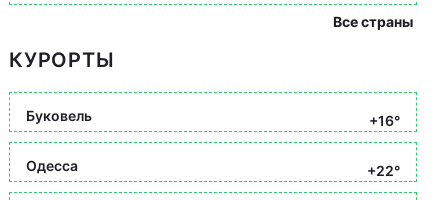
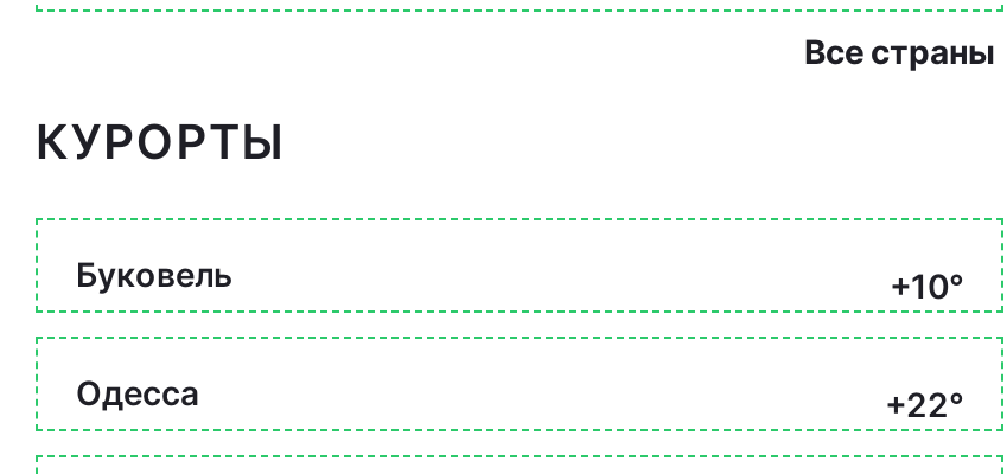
- +16°
+ +10°
